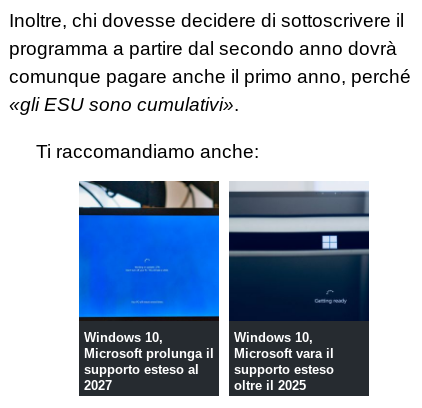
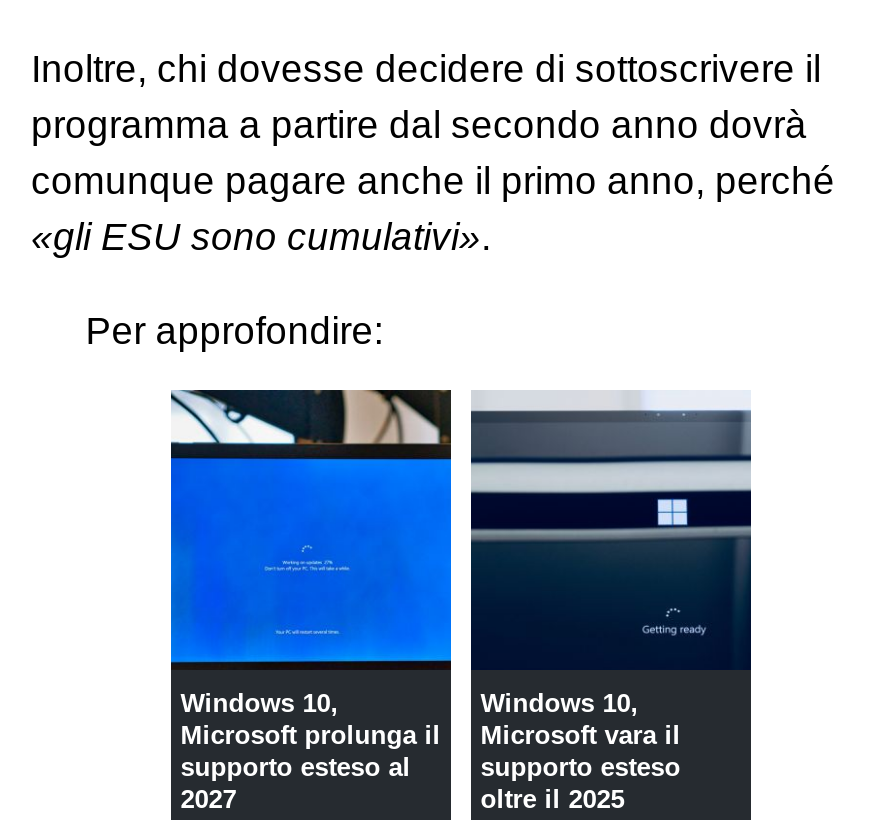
- Ti raccomandiamo anche:
+ Per approfondire:
